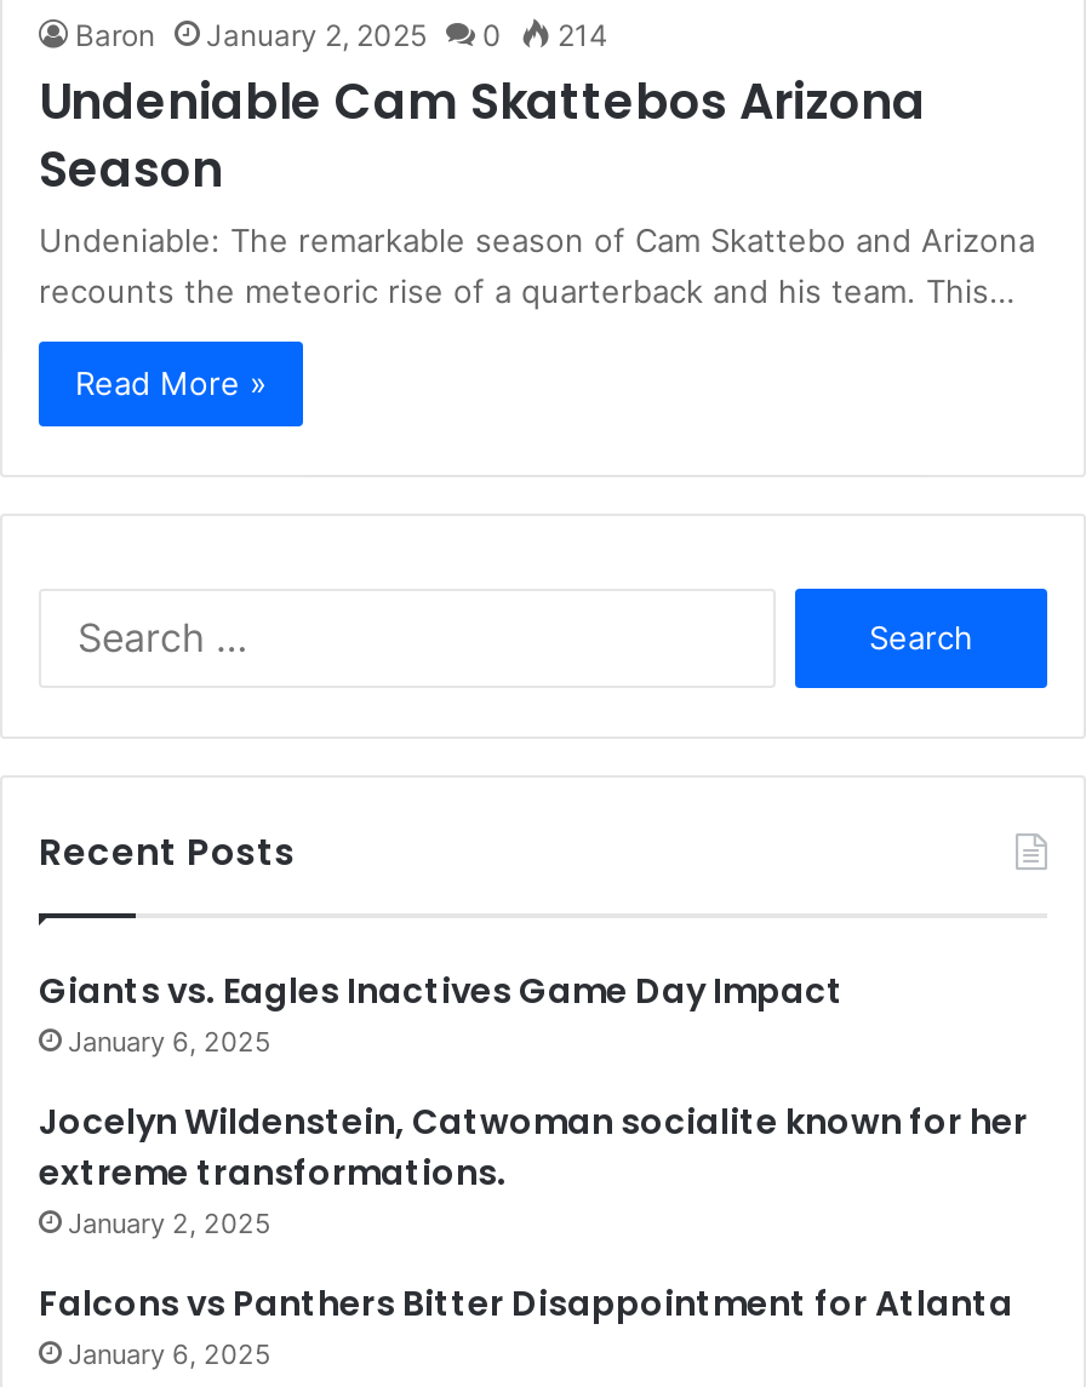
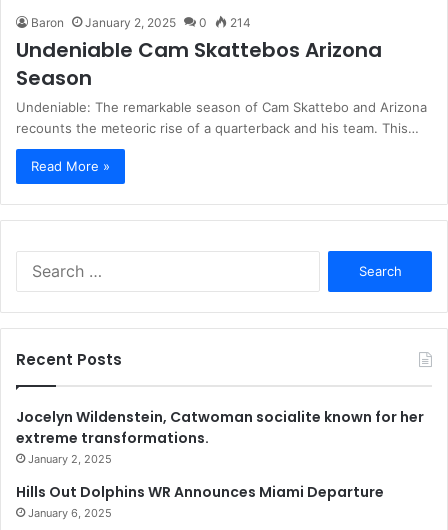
- Giants vs. Eagles Inactives Game Day Impact
- January 6, 2025

- Falcons vs Panthers Bitter Disappointment for Atlanta
+ Hills Out Dolphins WR Announces Miami Departure
